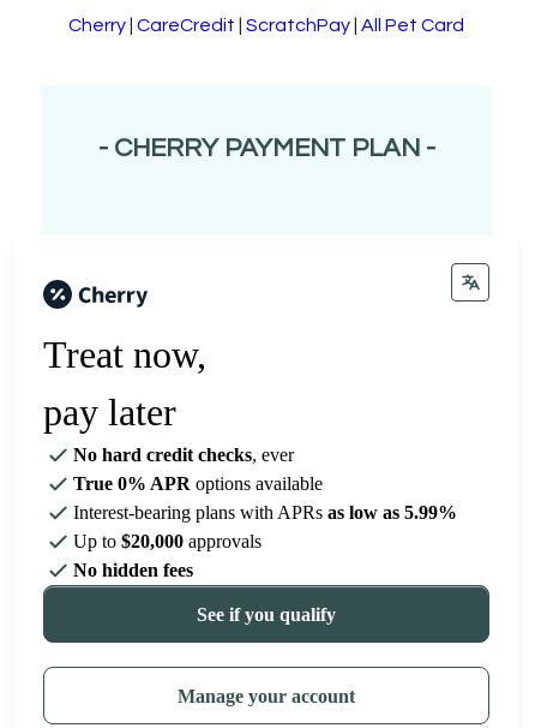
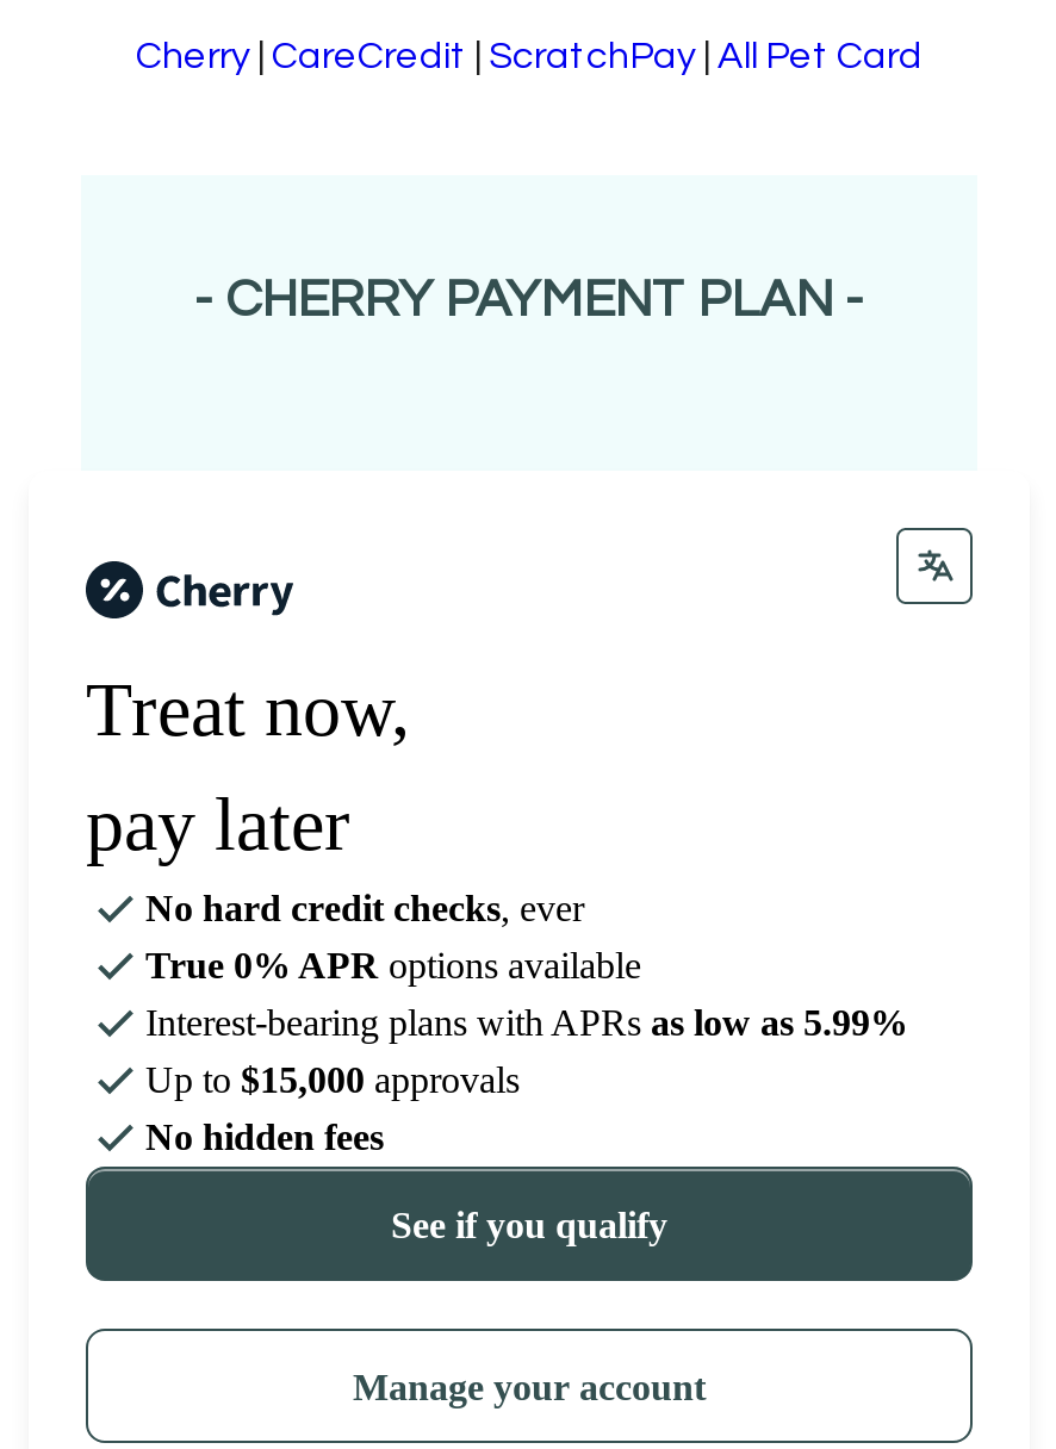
- Up to $20,000 approvals
+ Up to $15,000 approvals
